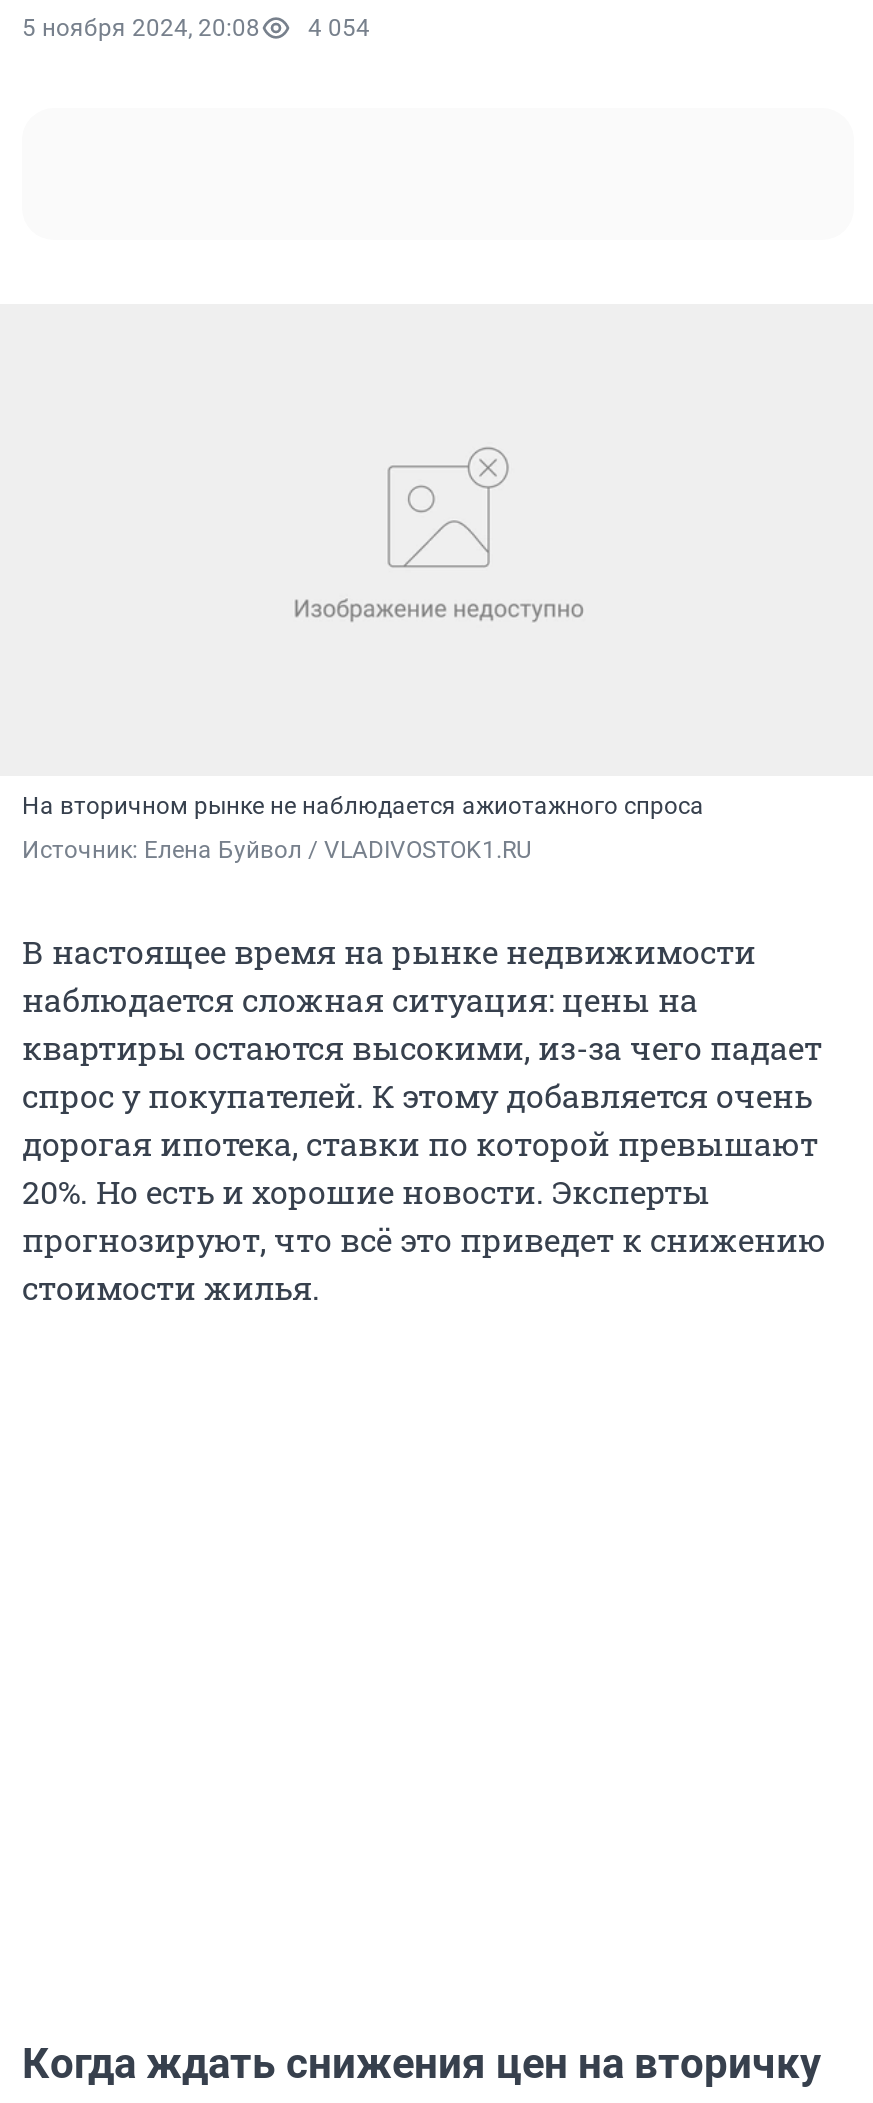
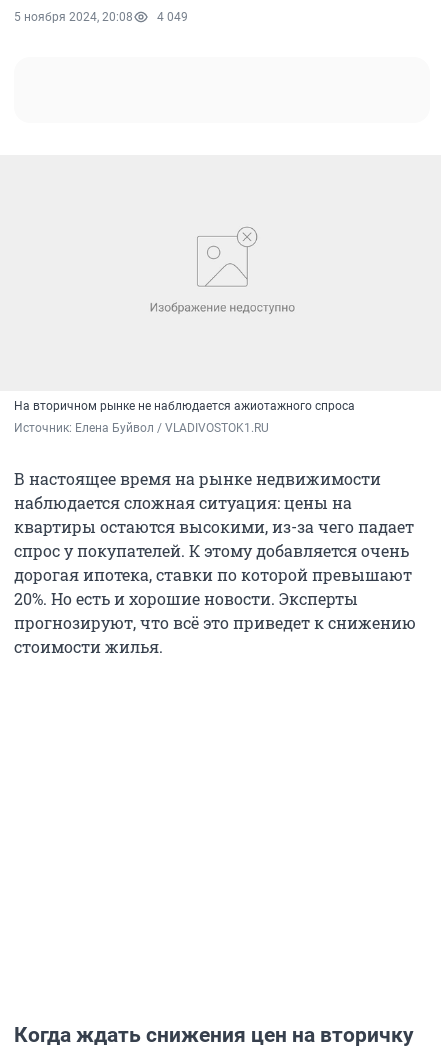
- 5 ноября 2024, 20:08 4 054
+ 5 ноября 2024, 20:08 4 049
